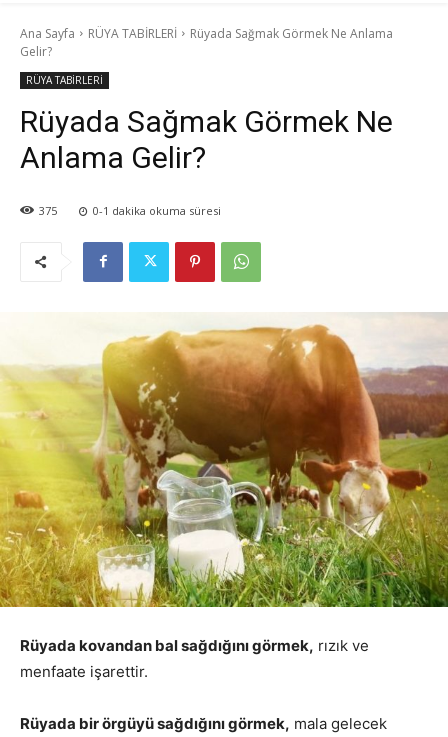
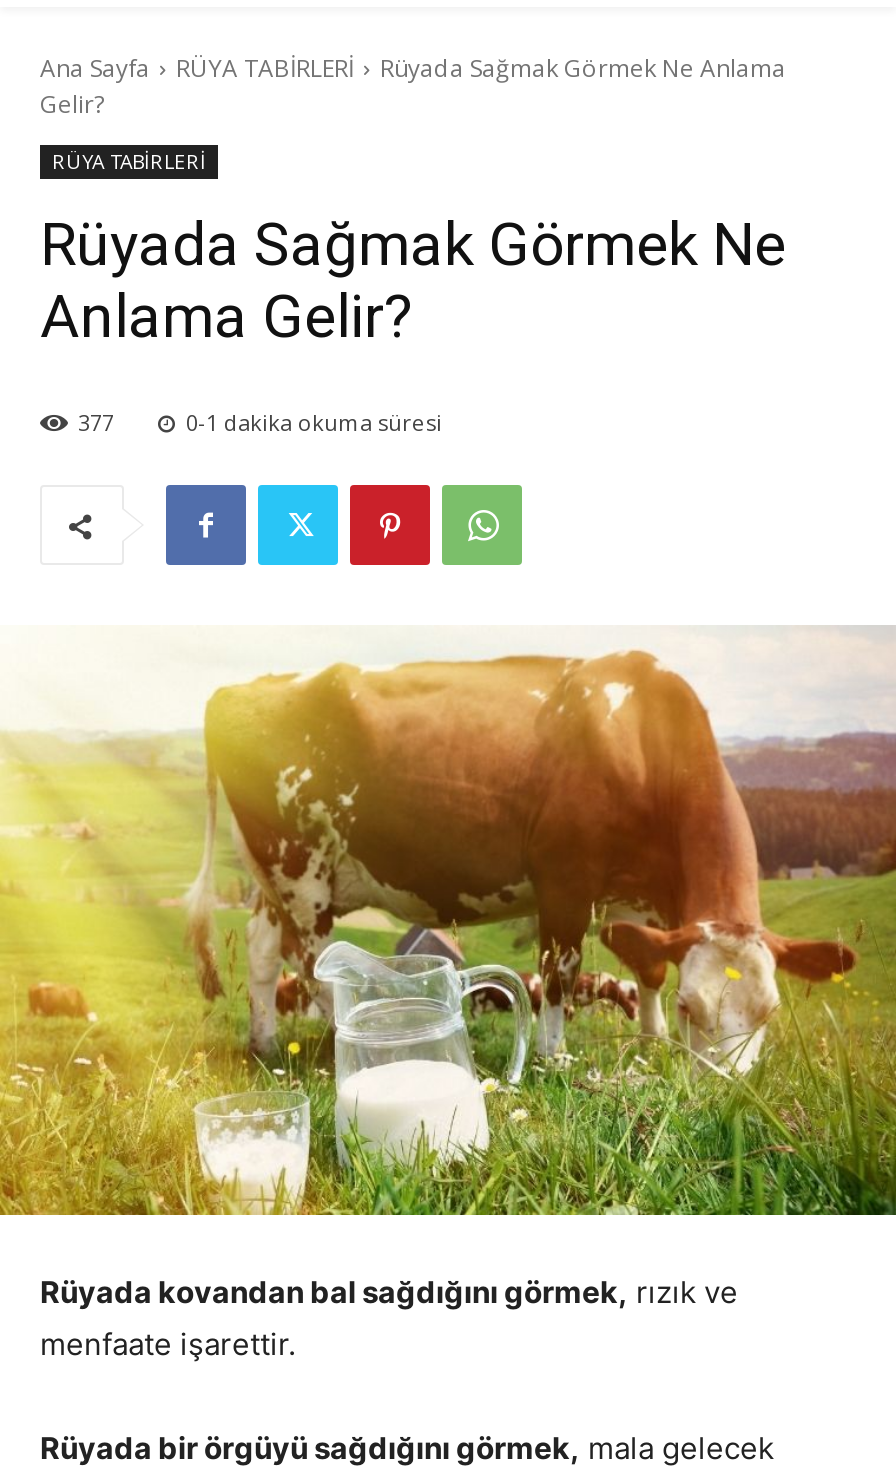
- 375
+ 377
